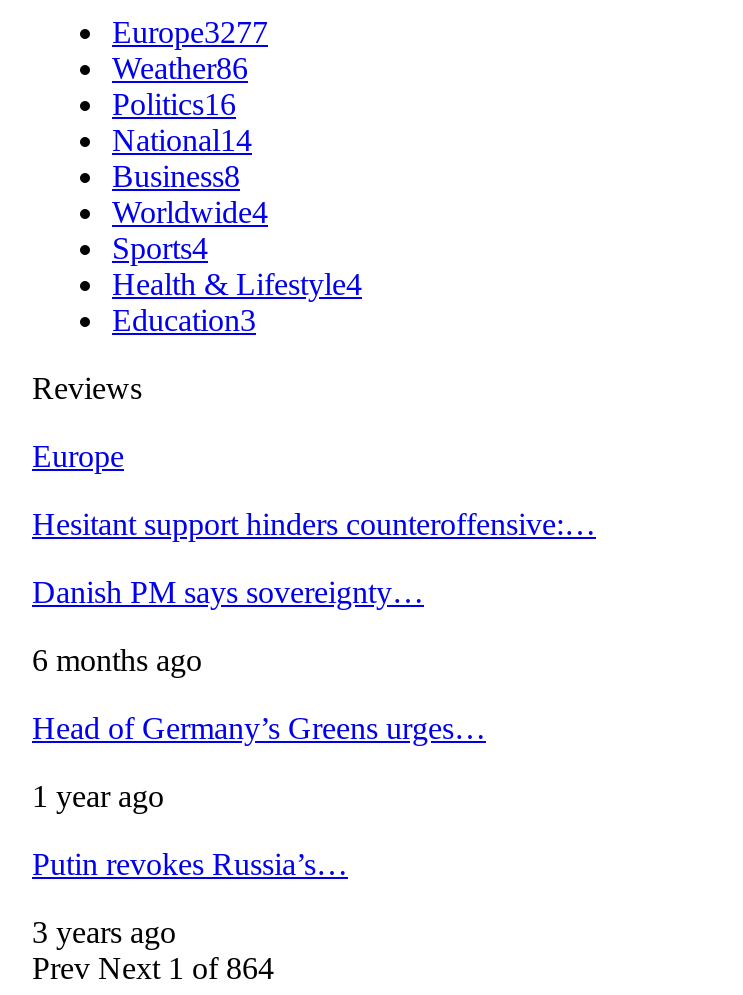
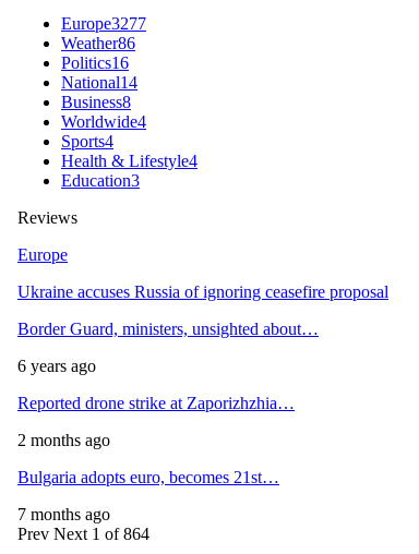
- Hesitant support hinders counteroffensive:…
+ Ukraine accuses Russia of ignoring ceasefire proposal

- Danish PM says sovereignty…
+ Border Guard, ministers, unsighted about…

- 6 months ago
+ 6 years ago

- Head of Germany’s Greens urges…
+ Reported drone strike at Zaporizhzhia…

- 1 year ago
+ 2 months ago

- Putin revokes Russia’s…
+ Bulgaria adopts euro, becomes 21st…

- 3 years ago
+ 7 months ago
